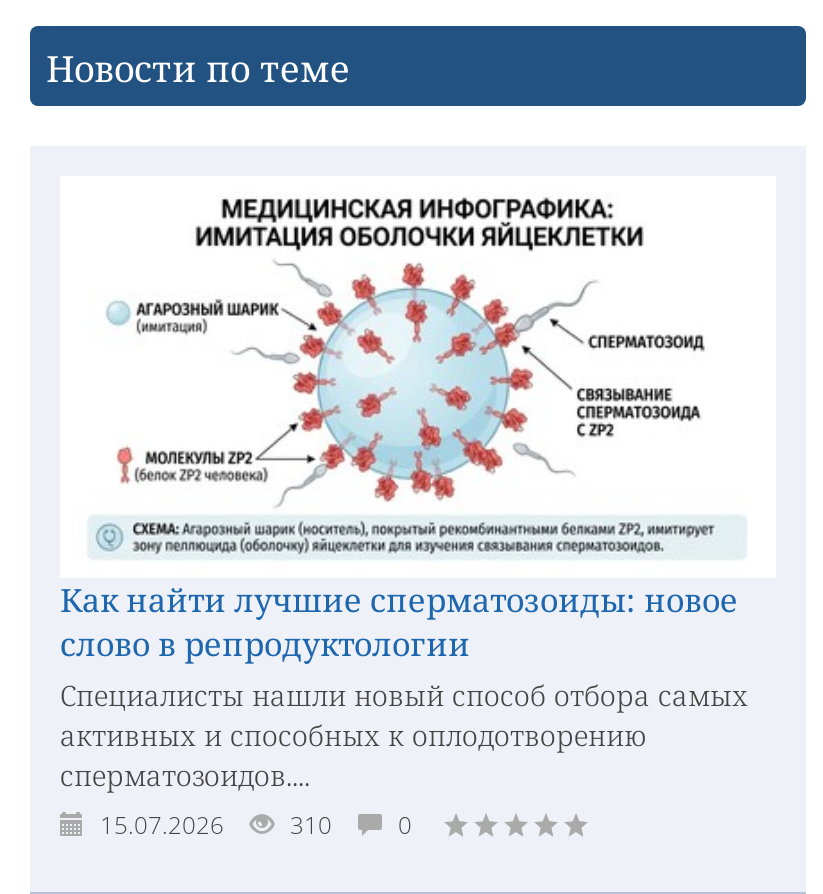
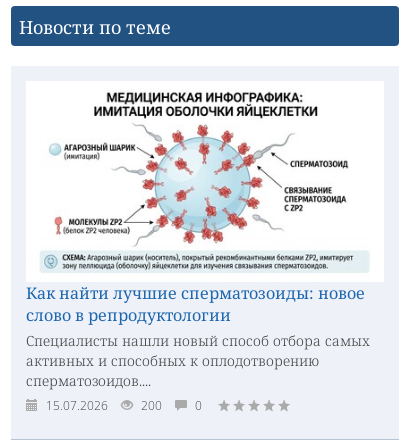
- 15.07.2026 310 0
+ 15.07.2026 200 0
